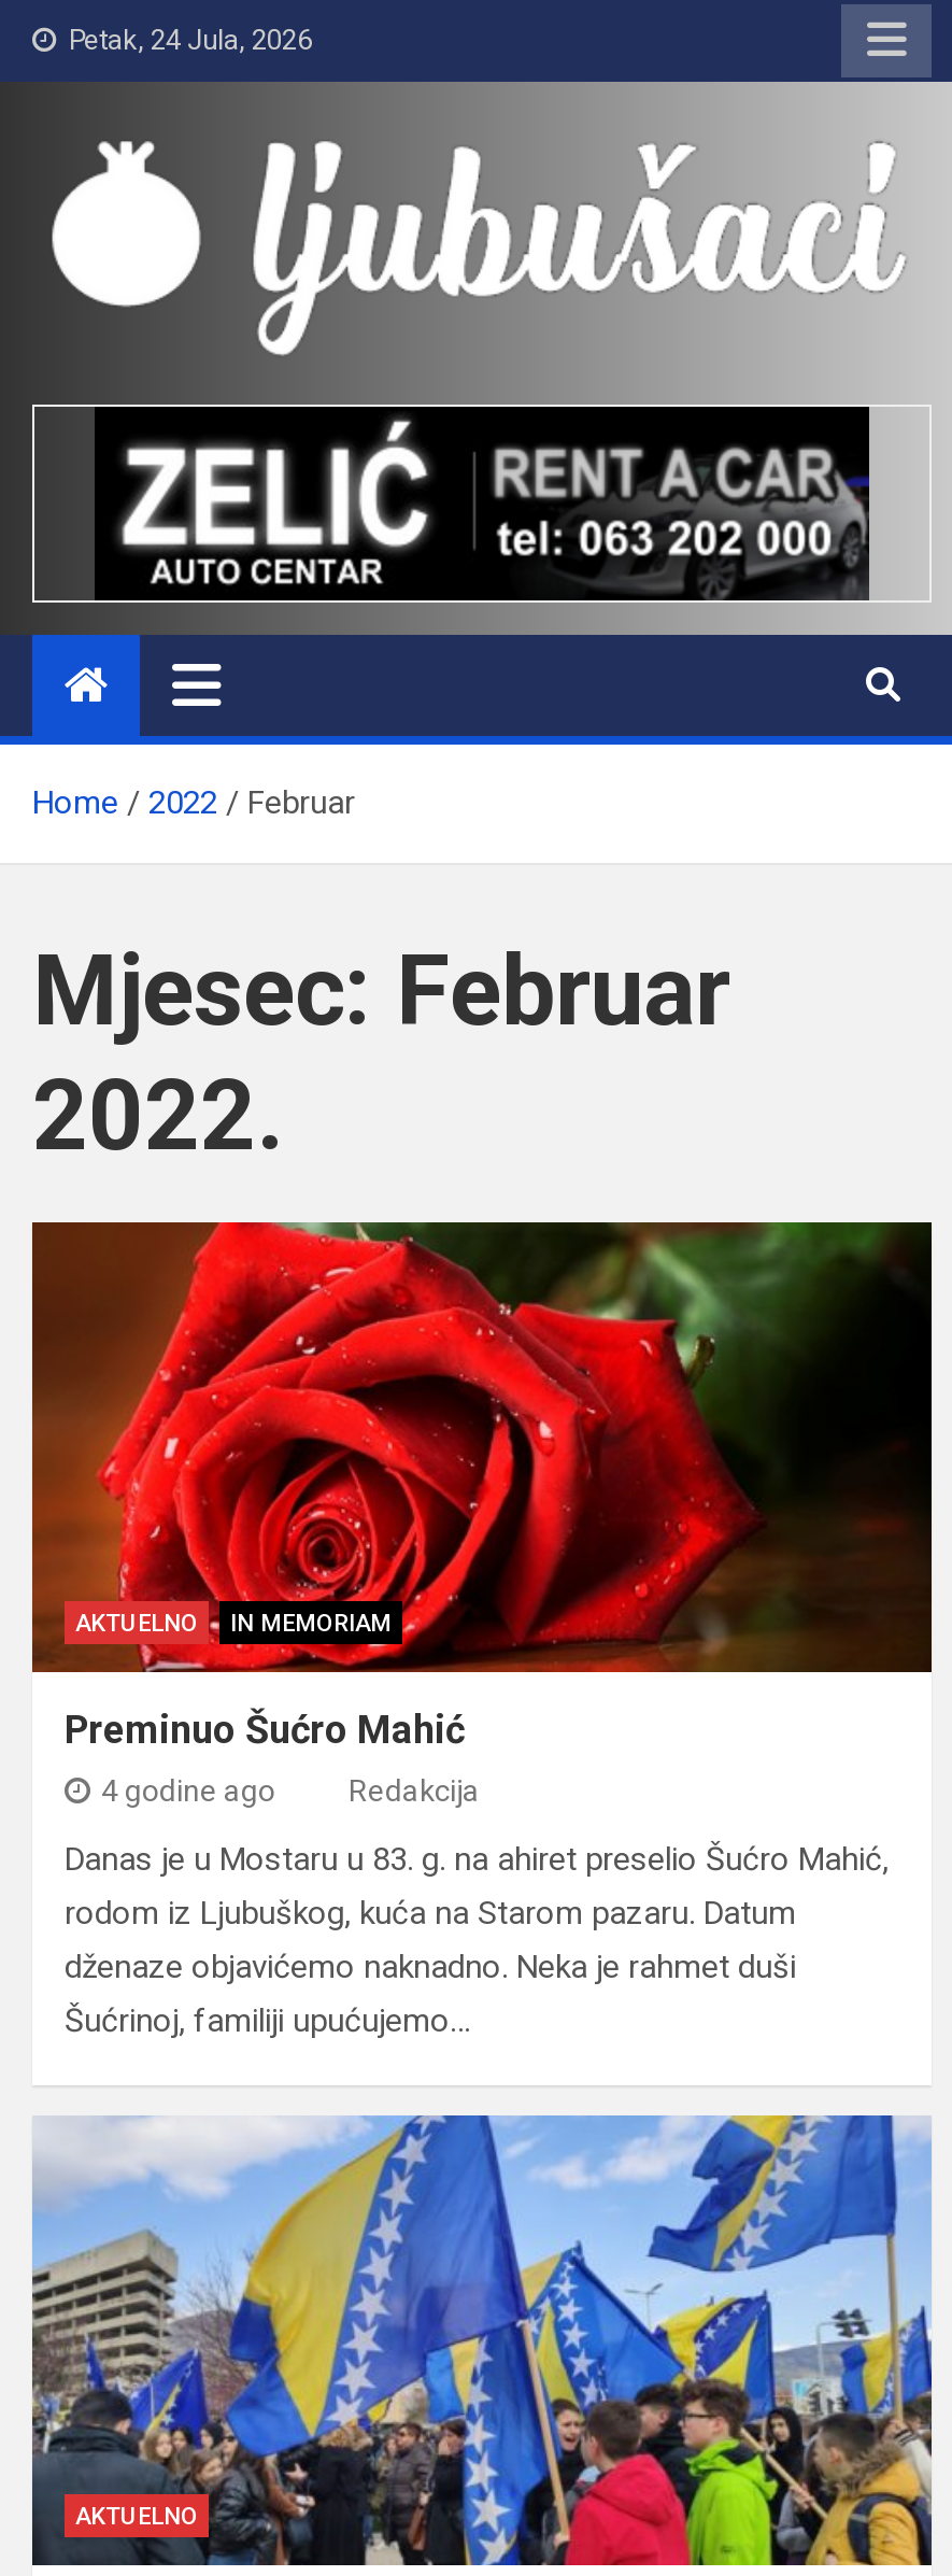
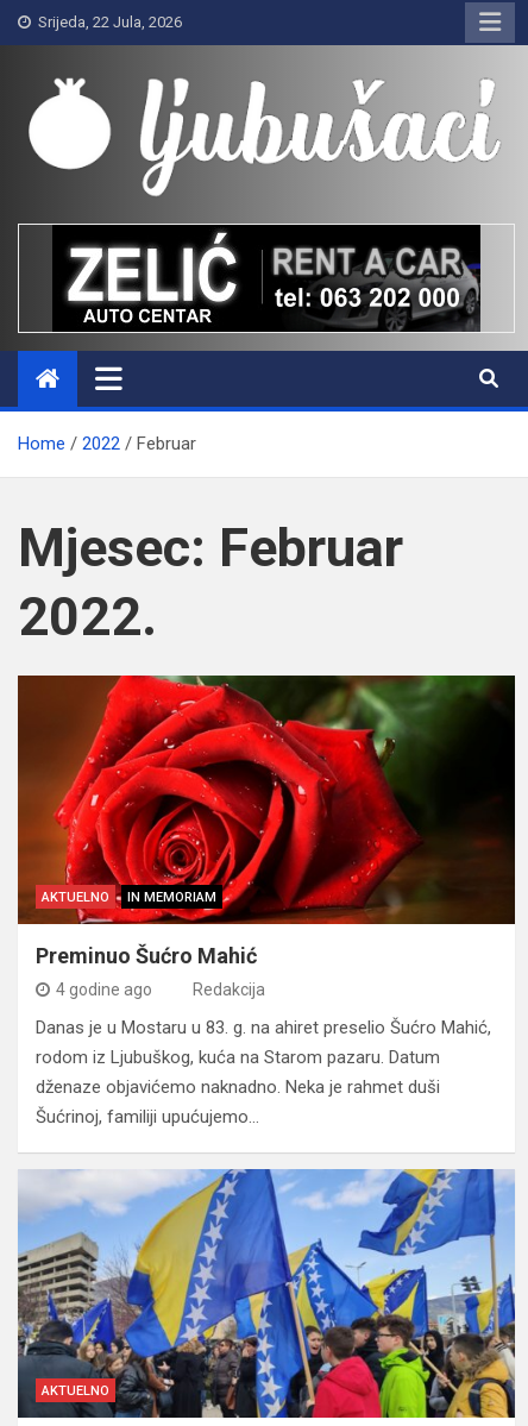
- Petak, 24 Jula, 2026
+ Srijeda, 22 Jula, 2026
